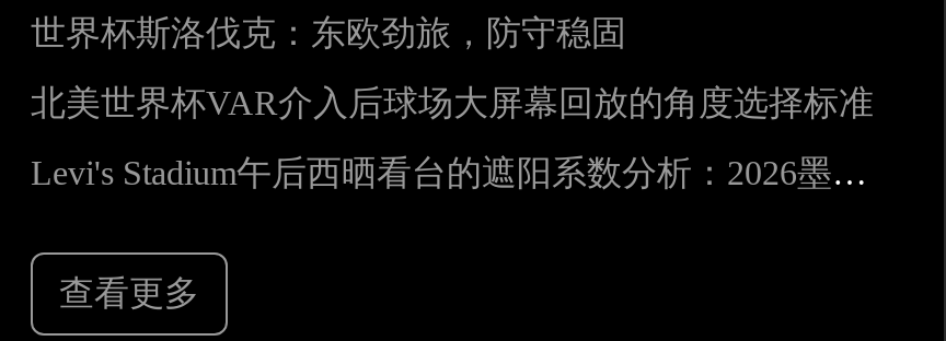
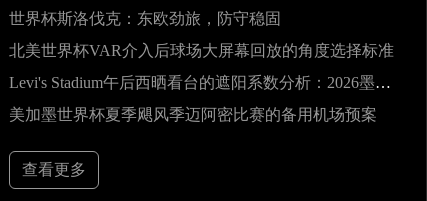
+ 美加墨世界杯夏季飓风季迈阿密比赛的备用机场预案
